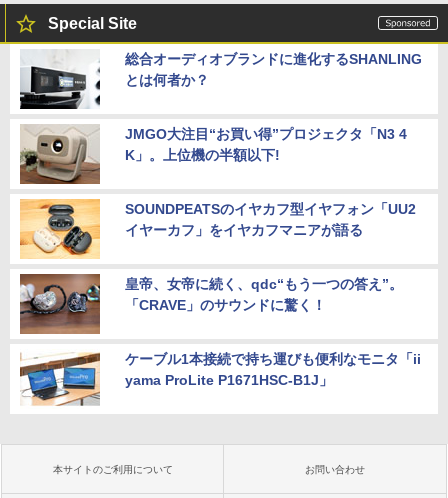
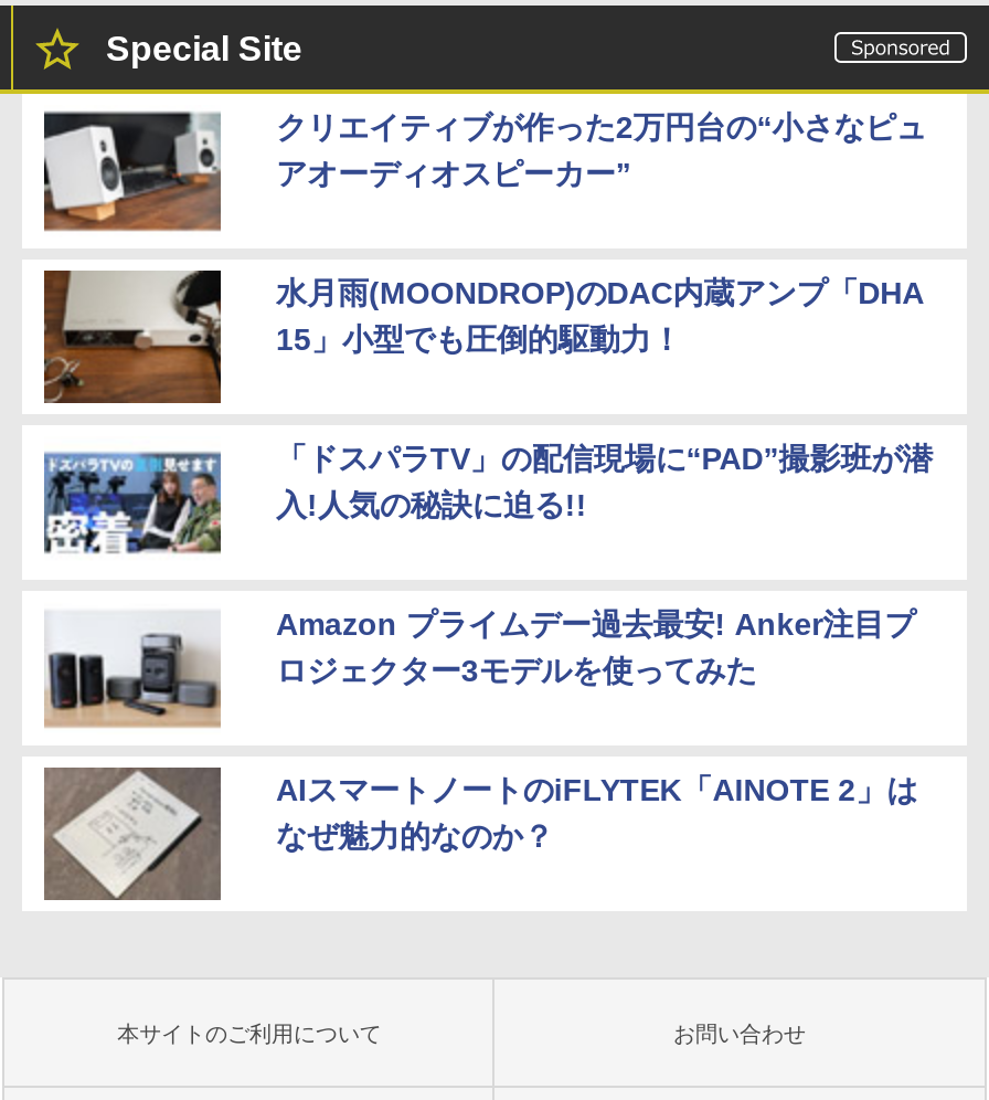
- [image]
- 総合オーディオブランドに進化するSHANLING
- とは何者か？
+ [image]
+ クリエイティブが作った2万円台の“小さなピュ
+ アオーディオスピーカー”

- [image]
- JMGO大注目“お買い得”プロジェクタ「N3 4
- K」。上位機の半額以下!
+ [image]
+ 水月雨(MOONDROP)のDAC内蔵アンプ「DHA
+ 15」小型でも圧倒的駆動力！

- [image]
- SOUNDPEATSのイヤカフ型イヤフォン「UU2
- イヤーカフ」をイヤカフマニアが語る
+ [image]
+ 「ドスパラTV」の配信現場に“PAD”撮影班が潜
+ 入!人気の秘訣に迫る!!

- [image]
- 皇帝、女帝に続く、qdc“もう一つの答え”。
- 「CRAVE」のサウンドに驚く！
+ [image]
+ Amazon プライムデー過去最安! Anker注目プ
+ ロジェクター3モデルを使ってみた

- [image]
- ケーブル1本接続で持ち運びも便利なモニタ「ii
- yama ProLite P1671HSC-B1J」
+ [image]
+ AIスマートノートのiFLYTEK「AINOTE 2」は
+ なぜ魅力的なのか？
